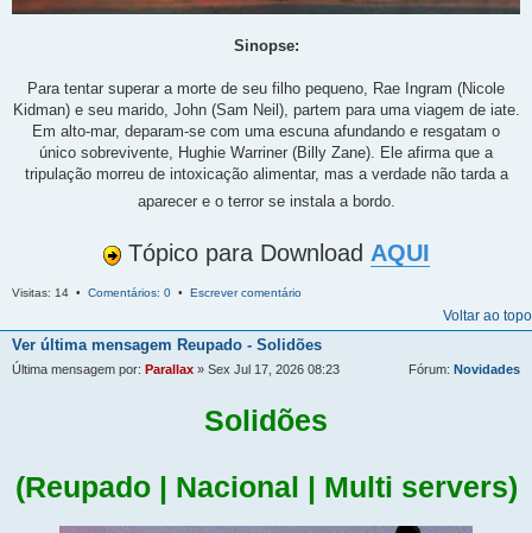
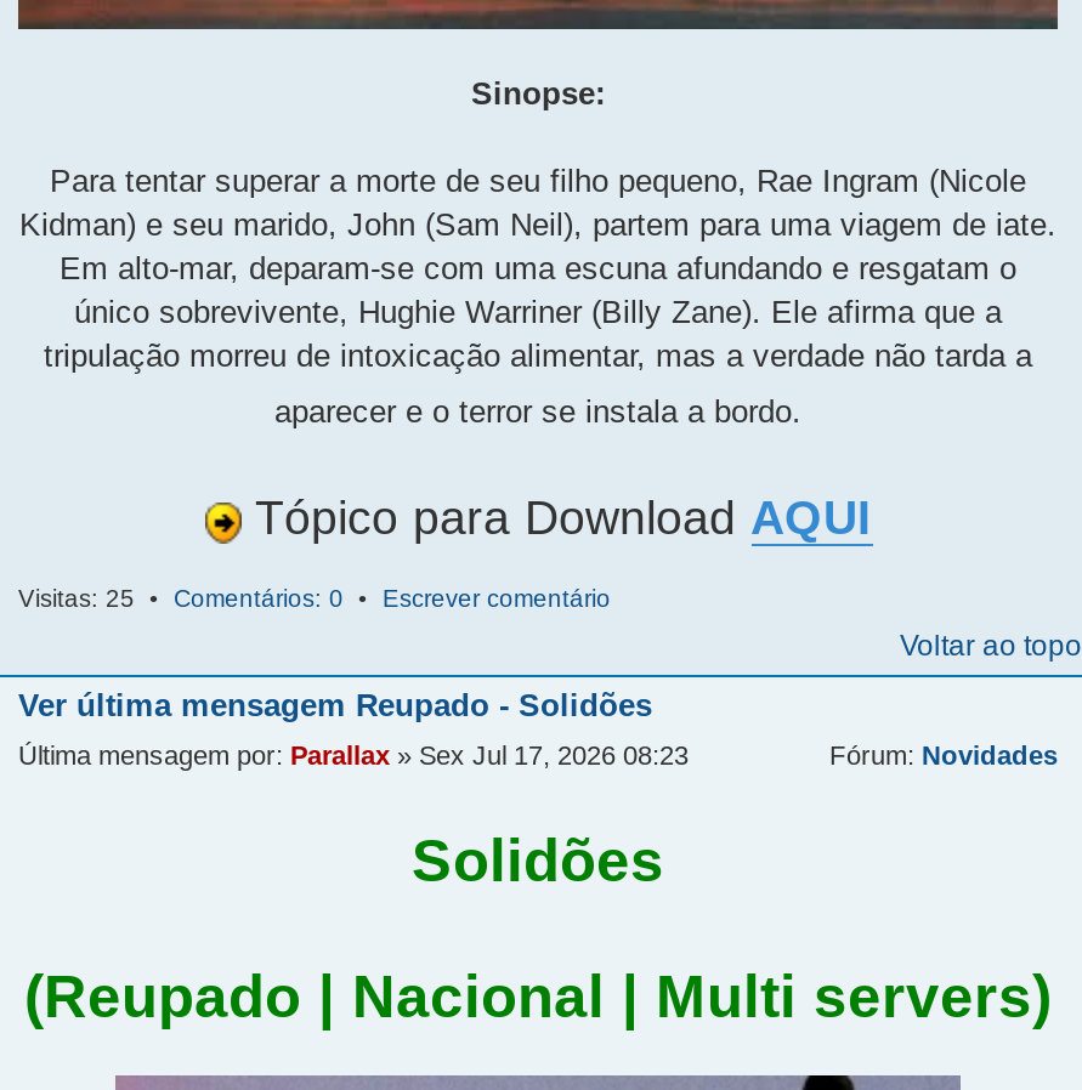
- Visitas: 14 • Comentários: 0 • Escrever comentário
+ Visitas: 25 • Comentários: 0 • Escrever comentário
